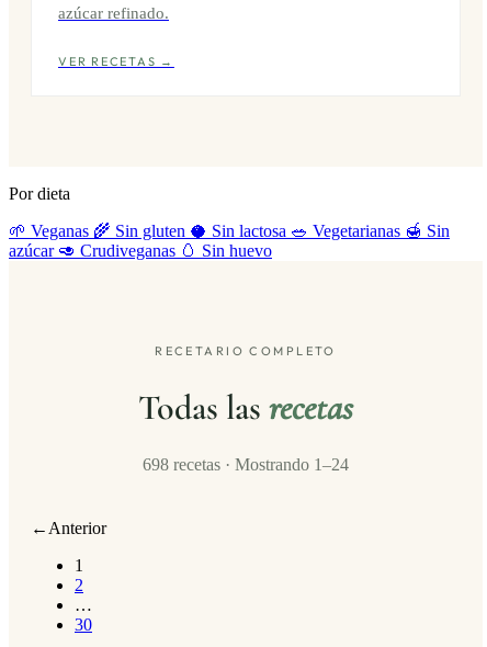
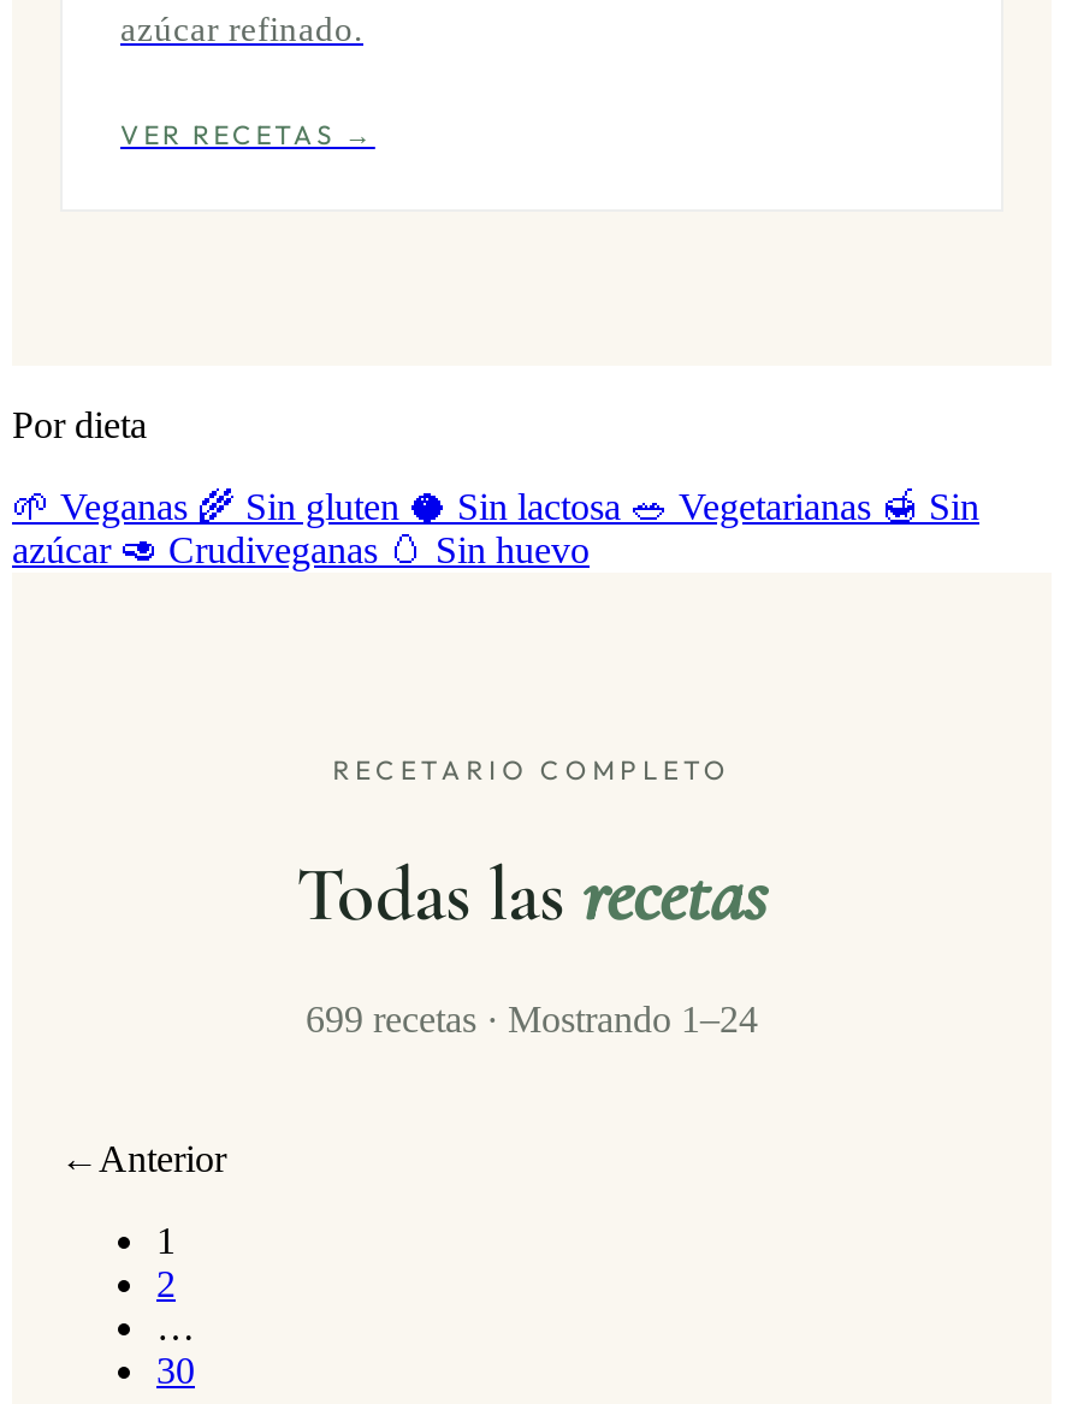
- 698 recetas · Mostrando 1–24
+ 699 recetas · Mostrando 1–24
